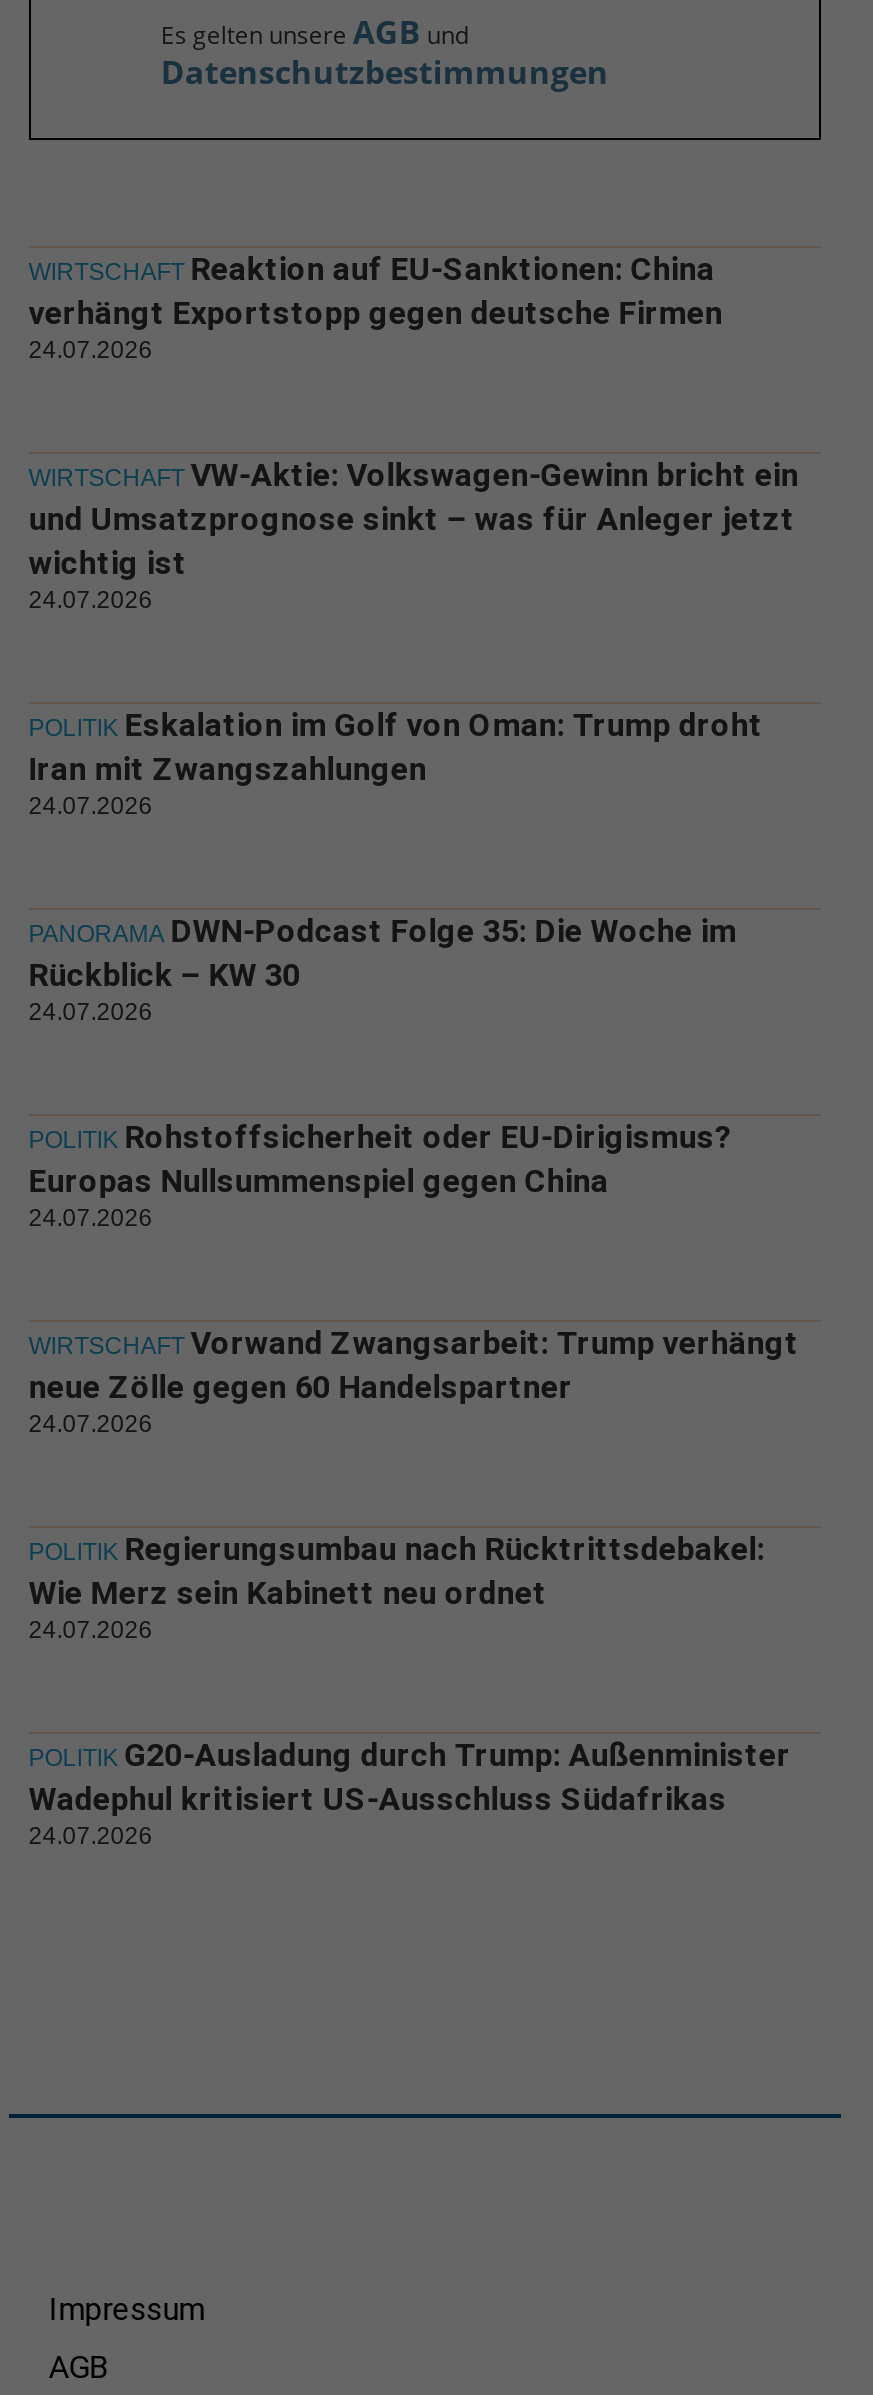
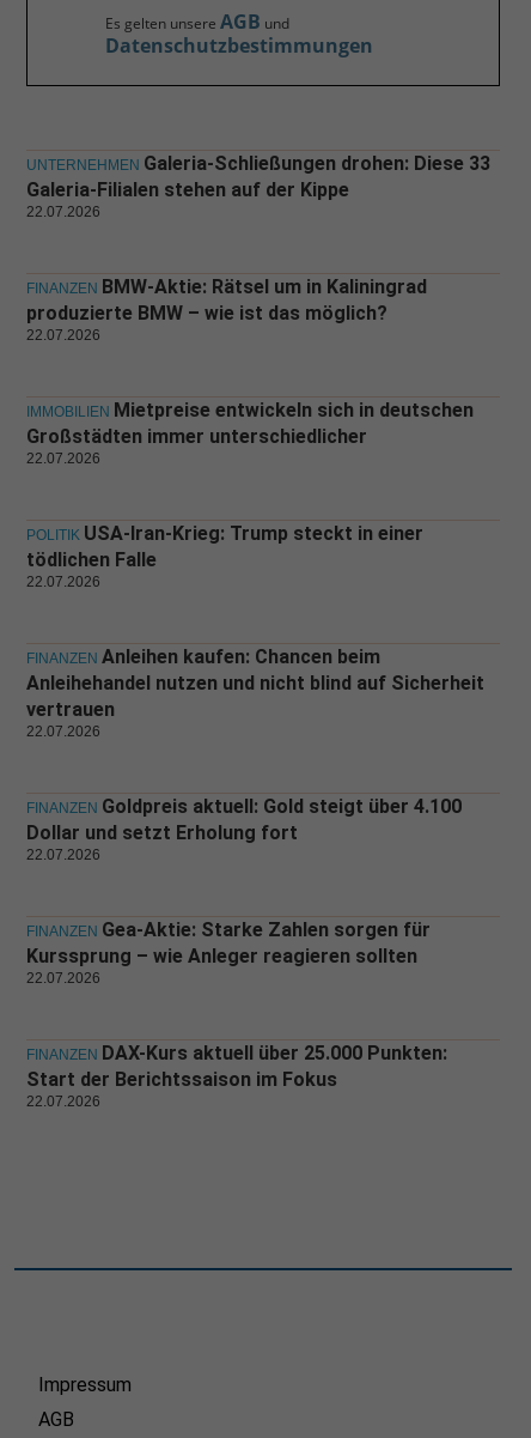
- WIRTSCHAFT Reaktion auf EU-Sanktionen: China
- verhängt Exportstopp gegen deutsche Firmen
- 24.07.2026
+ UNTERNEHMEN Galeria-Schließungen drohen: Diese 33
+ Galeria-Filialen stehen auf der Kippe
+ 22.07.2026

- WIRTSCHAFT VW-Aktie: Volkswagen-Gewinn bricht ein
- und Umsatzprognose sinkt – was für Anleger jetzt
- wichtig ist
- 24.07.2026
+ FINANZEN BMW-Aktie: Rätsel um in Kaliningrad
+ produzierte BMW – wie ist das möglich?
+ 22.07.2026

- POLITIK Eskalation im Golf von Oman: Trump droht
- Iran mit Zwangszahlungen
- 24.07.2026
+ IMMOBILIEN Mietpreise entwickeln sich in deutschen
+ Großstädten immer unterschiedlicher
+ 22.07.2026

- PANORAMA DWN-Podcast Folge 35: Die Woche im
- Rückblick – KW 30
- 24.07.2026
+ POLITIK USA-Iran-Krieg: Trump steckt in einer
+ tödlichen Falle
+ 22.07.2026

- POLITIK Rohstoffsicherheit oder EU-Dirigismus?
- Europas Nullsummenspiel gegen China
- 24.07.2026
+ FINANZEN Anleihen kaufen: Chancen beim
+ Anleihehandel nutzen und nicht blind auf Sicherheit
+ vertrauen
+ 22.07.2026

- WIRTSCHAFT Vorwand Zwangsarbeit: Trump verhängt
- neue Zölle gegen 60 Handelspartner
- 24.07.2026
+ FINANZEN Goldpreis aktuell: Gold steigt über 4.100
+ Dollar und setzt Erholung fort
+ 22.07.2026

- POLITIK Regierungsumbau nach Rücktrittsdebakel:
- Wie Merz sein Kabinett neu ordnet
- 24.07.2026
+ FINANZEN Gea-Aktie: Starke Zahlen sorgen für
+ Kurssprung – wie Anleger reagieren sollten
+ 22.07.2026

- POLITIK G20-Ausladung durch Trump: Außenminister
- Wadephul kritisiert US-Ausschluss Südafrikas
- 24.07.2026
+ FINANZEN DAX-Kurs aktuell über 25.000 Punkten:
+ Start der Berichtssaison im Fokus
+ 22.07.2026
